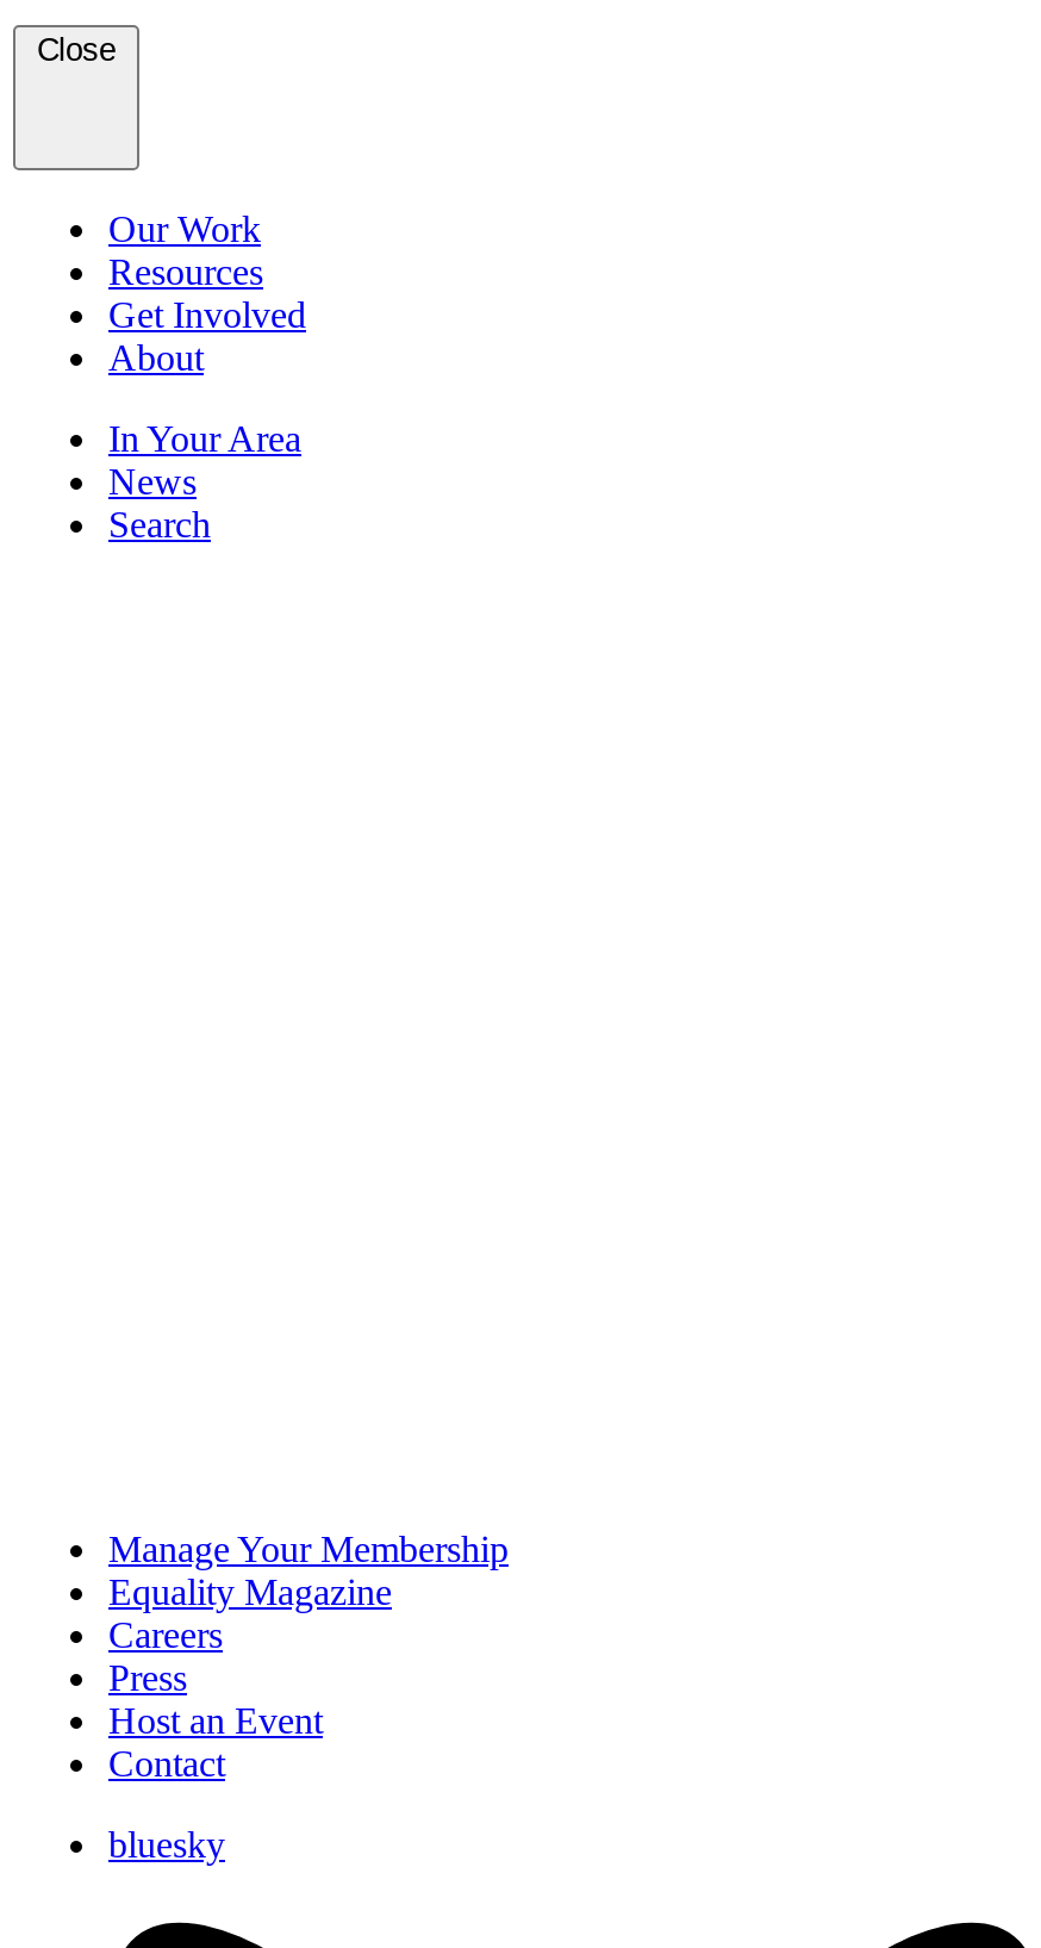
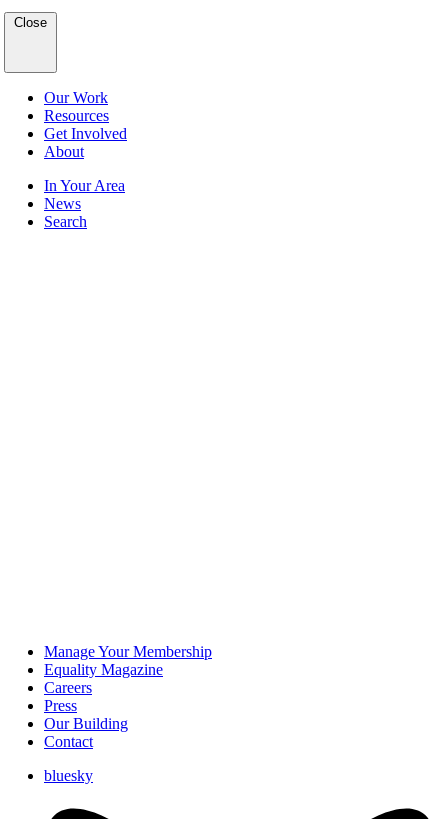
- Host an Event
+ Our Building
